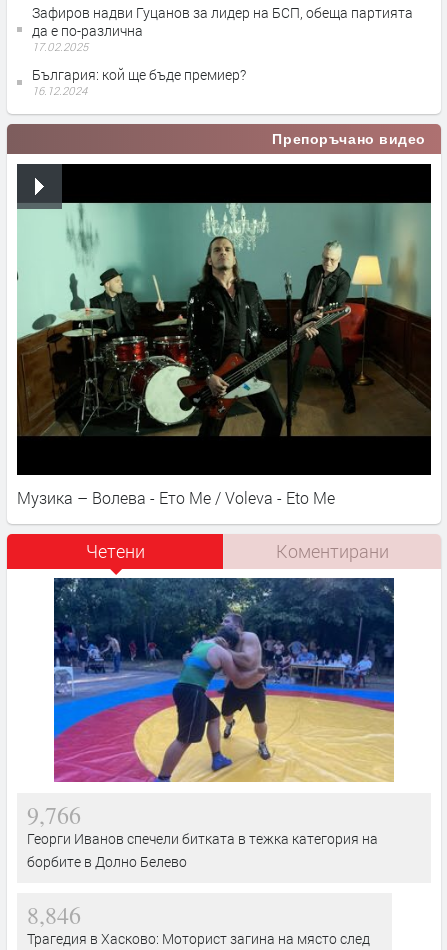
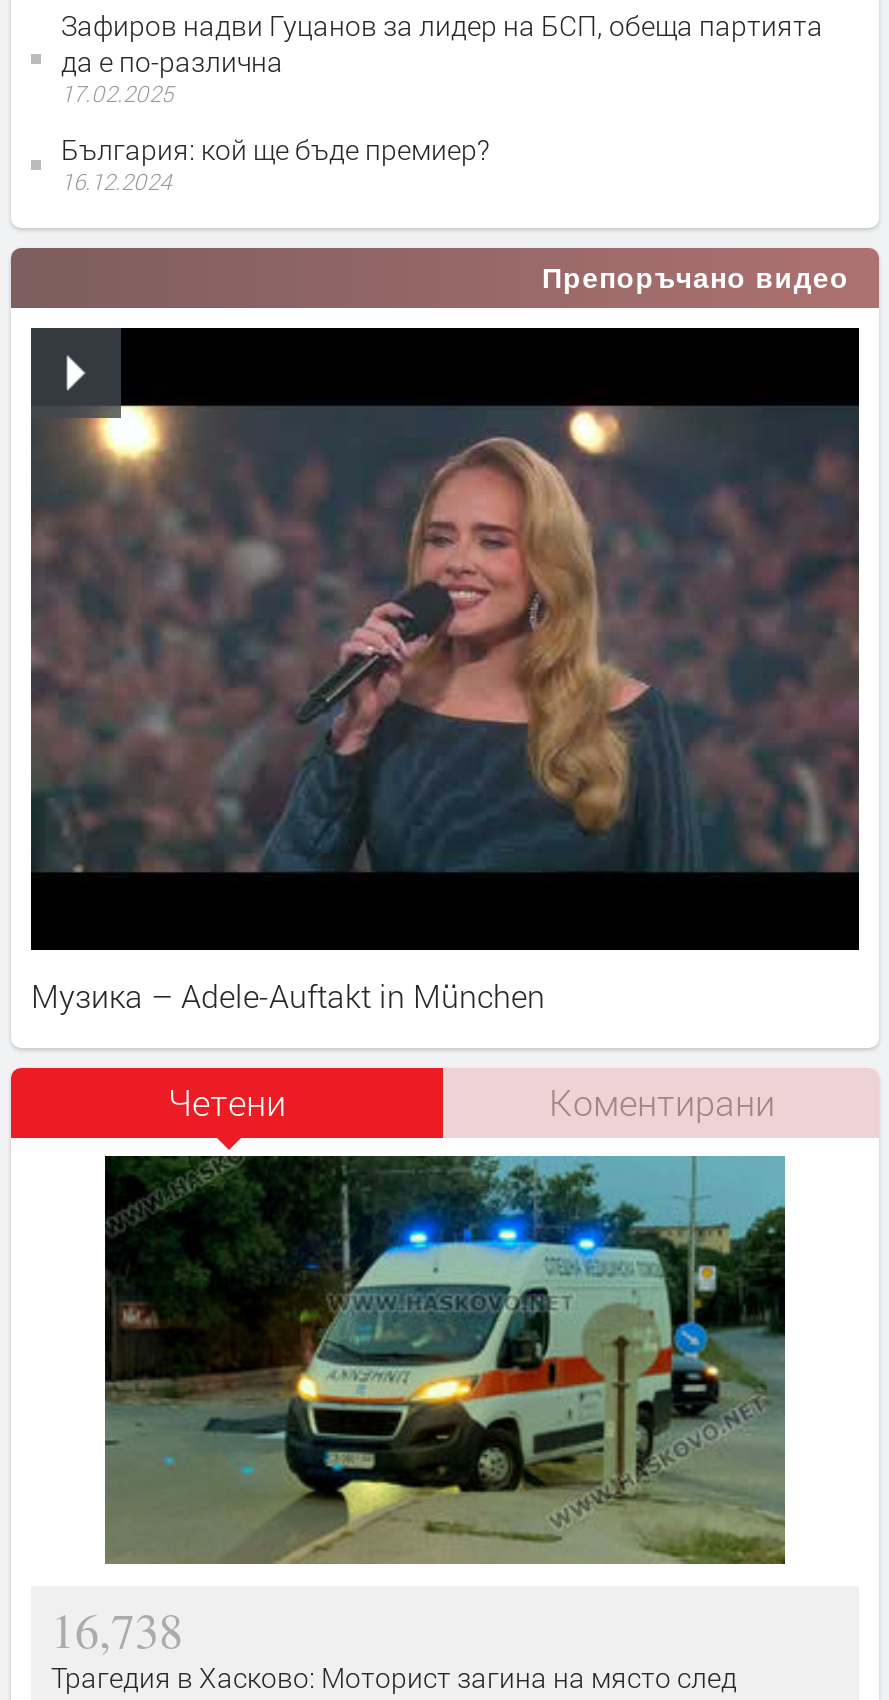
- [image]
+ [image]

- Музика – Волева - Ето Ме / Voleva - Eto Me
+ Музика – Adele-Auftakt in München

- [image]
- 9,766
- Георги Иванов спечели битката в тежка категория на
- борбите в Долно Белево
- 8,846
+ [image]
+ 16,738
